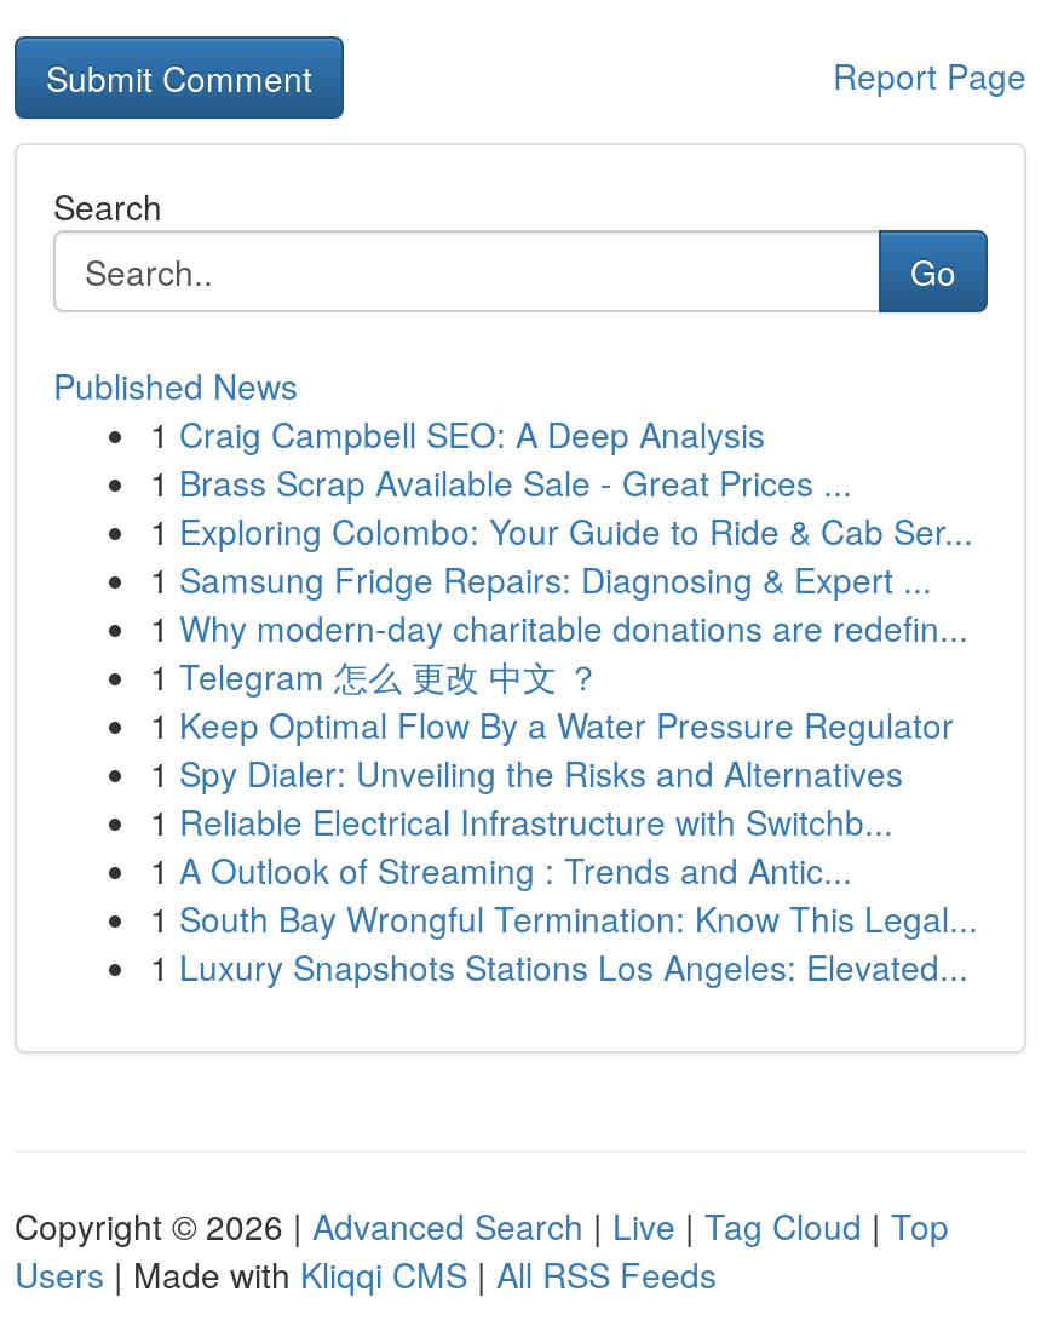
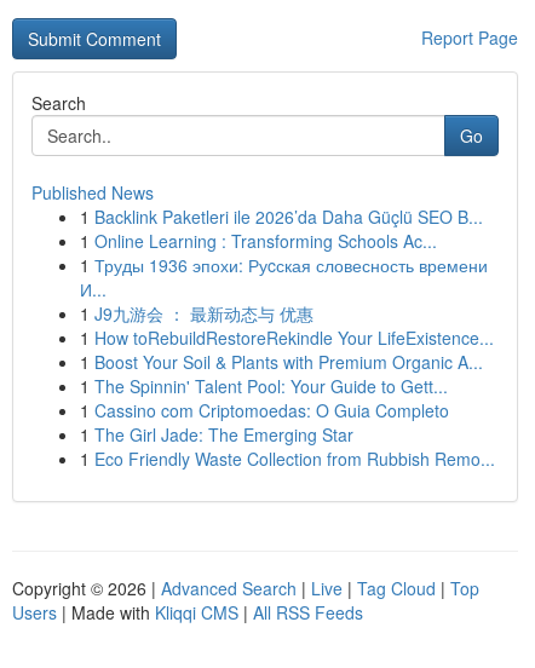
- 1 Craig Campbell SEO: A Deep Analysis
- 1 Brass Scrap Available Sale - Great Prices ...
- 1 Exploring Colombo: Your Guide to Ride & Cab Ser...
- 1 Samsung Fridge Repairs: Diagnosing & Expert ...
- 1 Why modern-day charitable donations are redefin...
- 1 Telegram 怎么 更改 中文 ？
- 1 Keep Optimal Flow By a Water Pressure Regulator
- 1 Spy Dialer: Unveiling the Risks and Alternatives
- 1 Reliable Electrical Infrastructure with Switchb...
- 1 A Outlook of Streaming : Trends and Antic...
- 1 South Bay Wrongful Termination: Know This Legal...
- 1 Luxury Snapshots Stations Los Angeles: Elevated...
+ 1 Backlink Paketleri ile 2026’da Daha Güçlü SEO B...
+ 1 Online Learning : Transforming Schools Ac...
+ 1 Труды 1936 эпохи: Руcская словесность времени
+ И...
+ 1 J9九游会 ： 最新动态与 优惠
+ 1 How toRebuildRestoreRekindle Your LifeExistence...
+ 1 Boost Your Soil & Plants with Premium Organic A...
+ 1 The Spinnin' Talent Pool: Your Guide to Gett...
+ 1 Cassino com Criptomoedas: O Guia Completo
+ 1 The Girl Jade: The Emerging Star
+ 1 Eco Friendly Waste Collection from Rubbish Remo...
